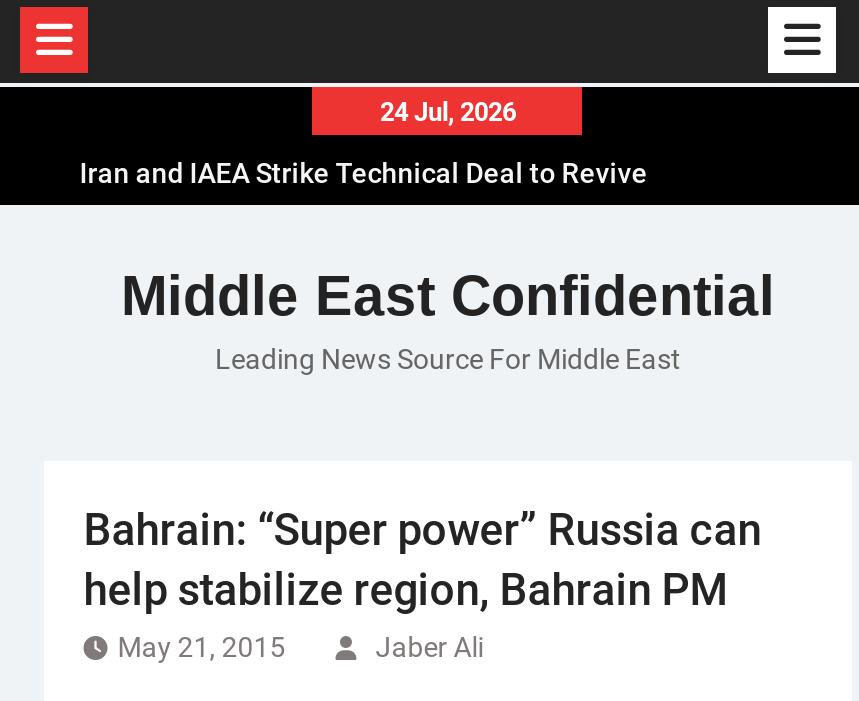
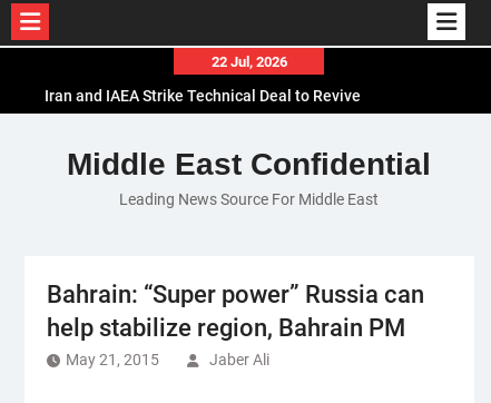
- 24 Jul, 2026
+ 22 Jul, 2026
